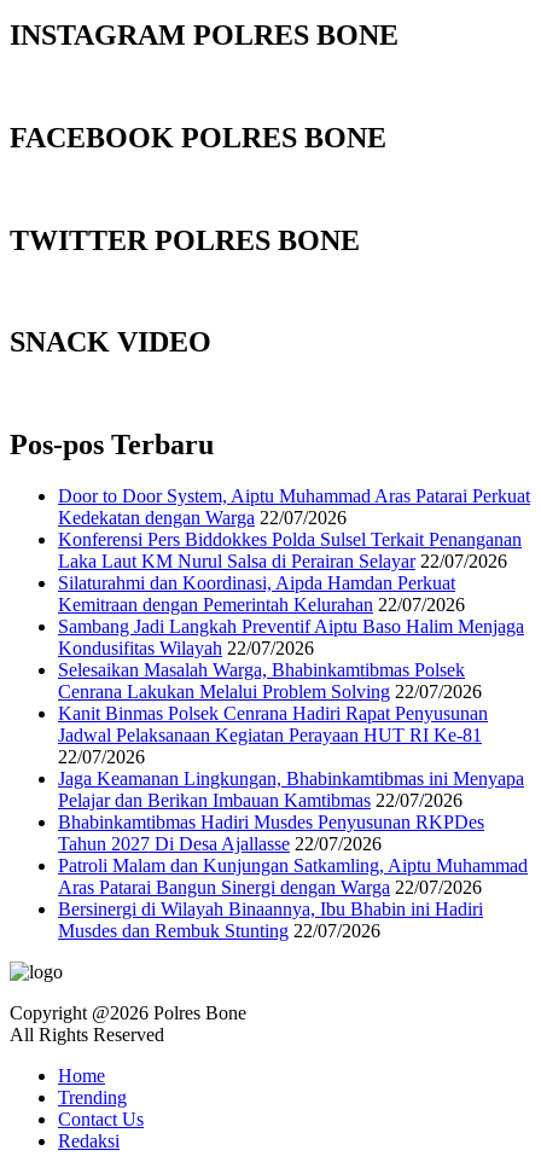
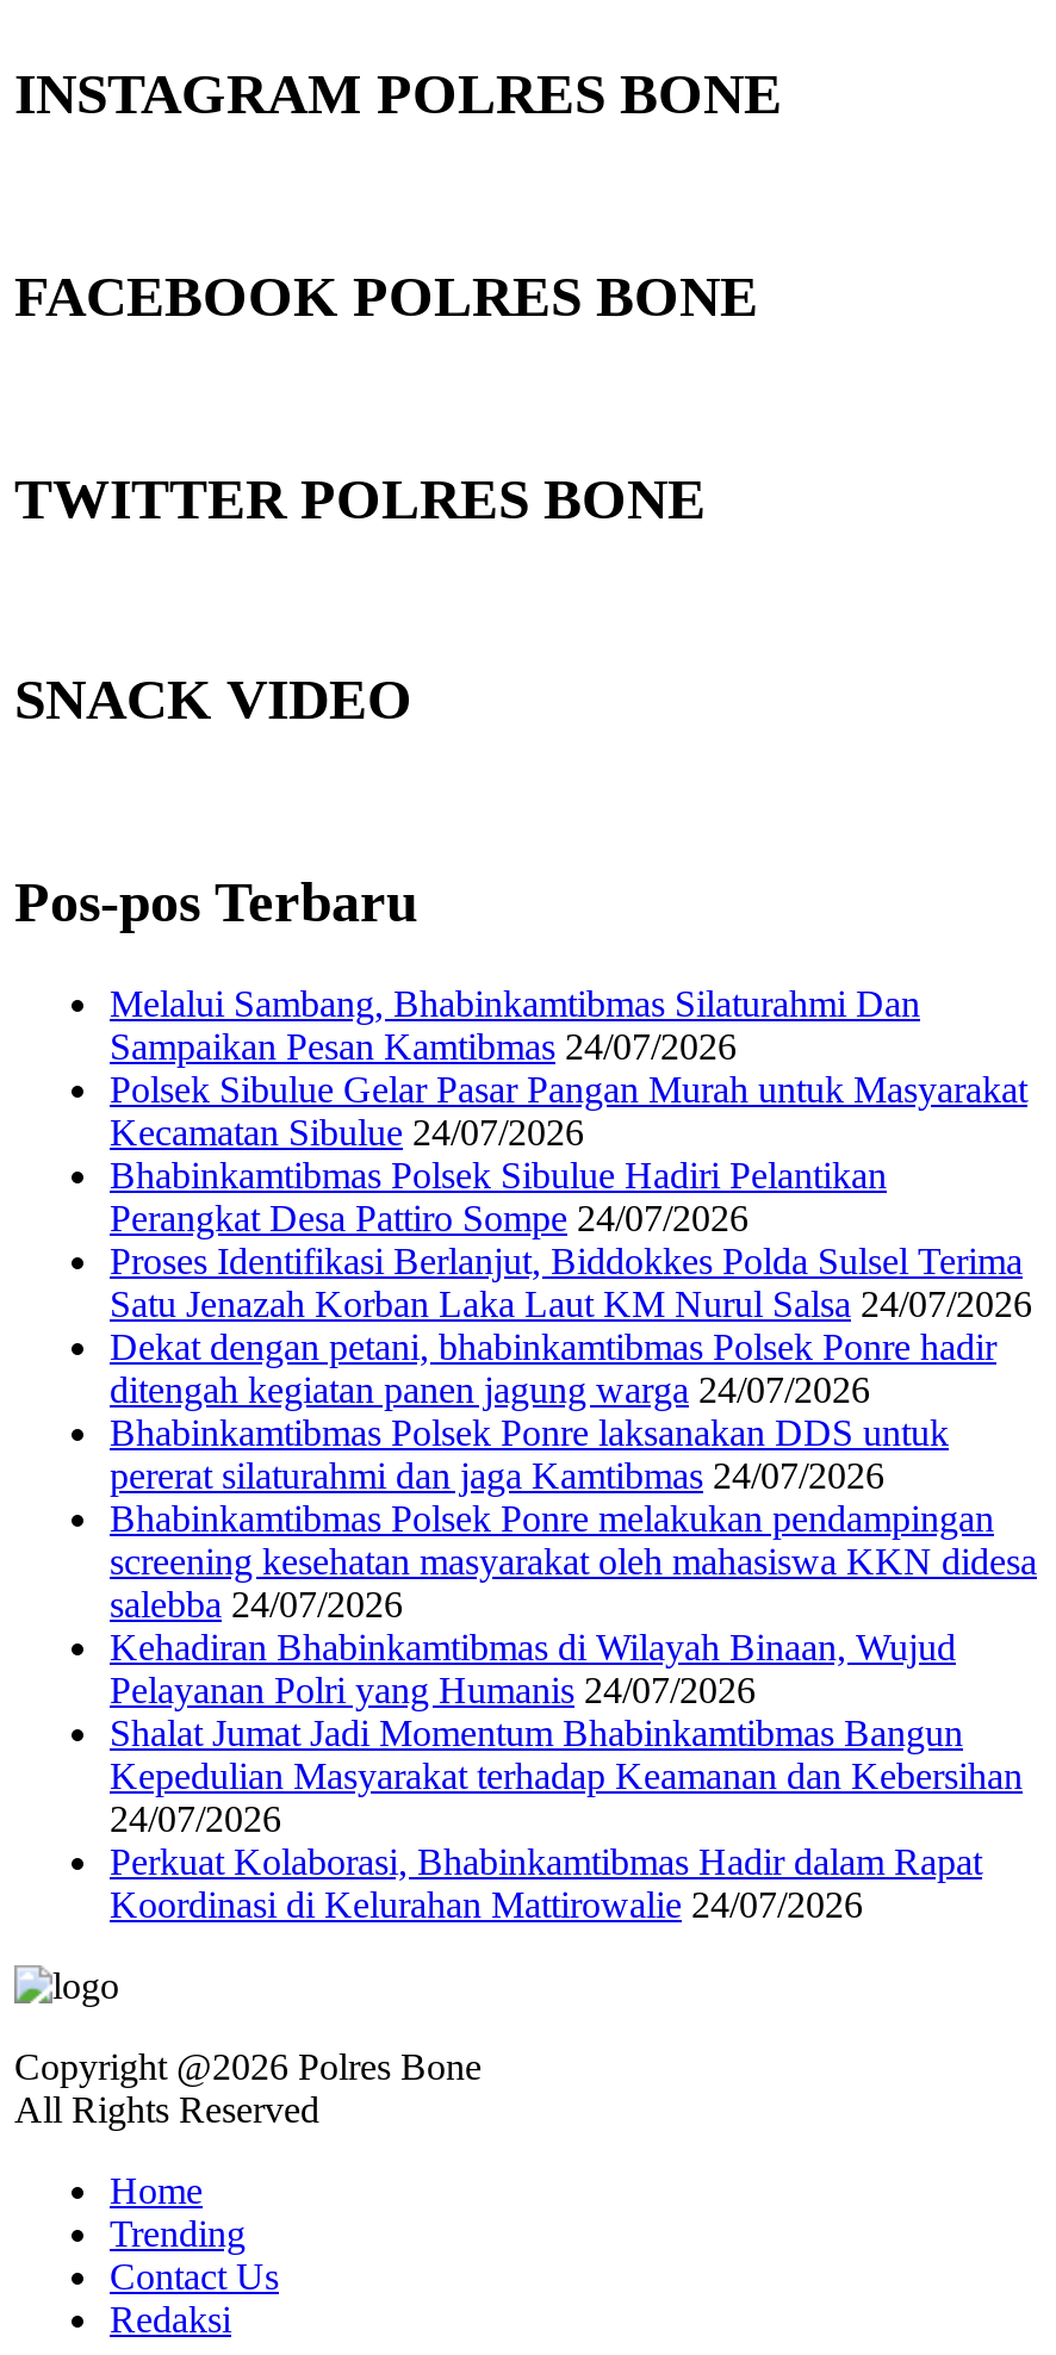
- Door to Door System, Aiptu Muhammad Aras Patarai Perkuat
- Kedekatan dengan Warga 22/07/2026
- Konferensi Pers Biddokkes Polda Sulsel Terkait Penanganan
- Laka Laut KM Nurul Salsa di Perairan Selayar 22/07/2026
- Silaturahmi dan Koordinasi, Aipda Hamdan Perkuat
- Kemitraan dengan Pemerintah Kelurahan 22/07/2026
- Sambang Jadi Langkah Preventif Aiptu Baso Halim Menjaga
- Kondusifitas Wilayah 22/07/2026
- Selesaikan Masalah Warga, Bhabinkamtibmas Polsek
- Cenrana Lakukan Melalui Problem Solving 22/07/2026
- Kanit Binmas Polsek Cenrana Hadiri Rapat Penyusunan
- Jadwal Pelaksanaan Kegiatan Perayaan HUT RI Ke-81
- 22/07/2026
- Jaga Keamanan Lingkungan, Bhabinkamtibmas ini Menyapa
- Pelajar dan Berikan Imbauan Kamtibmas 22/07/2026
- Bhabinkamtibmas Hadiri Musdes Penyusunan RKPDes
- Tahun 2027 Di Desa Ajallasse 22/07/2026
- Patroli Malam dan Kunjungan Satkamling, Aiptu Muhammad
- Aras Patarai Bangun Sinergi dengan Warga 22/07/2026
- Bersinergi di Wilayah Binaannya, Ibu Bhabin ini Hadiri
- Musdes dan Rembuk Stunting 22/07/2026
+ Melalui Sambang, Bhabinkamtibmas Silaturahmi Dan
+ Sampaikan Pesan Kamtibmas 24/07/2026
+ Polsek Sibulue Gelar Pasar Pangan Murah untuk Masyarakat
+ Kecamatan Sibulue 24/07/2026
+ Bhabinkamtibmas Polsek Sibulue Hadiri Pelantikan
+ Perangkat Desa Pattiro Sompe 24/07/2026
+ Proses Identifikasi Berlanjut, Biddokkes Polda Sulsel Terima
+ Satu Jenazah Korban Laka Laut KM Nurul Salsa 24/07/2026
+ Dekat dengan petani, bhabinkamtibmas Polsek Ponre hadir
+ ditengah kegiatan panen jagung warga 24/07/2026
+ Bhabinkamtibmas Polsek Ponre laksanakan DDS untuk
+ pererat silaturahmi dan jaga Kamtibmas 24/07/2026
+ Bhabinkamtibmas Polsek Ponre melakukan pendampingan
+ screening kesehatan masyarakat oleh mahasiswa KKN didesa
+ salebba 24/07/2026
+ Kehadiran Bhabinkamtibmas di Wilayah Binaan, Wujud
+ Pelayanan Polri yang Humanis 24/07/2026
+ Shalat Jumat Jadi Momentum Bhabinkamtibmas Bangun
+ Kepedulian Masyarakat terhadap Keamanan dan Kebersihan
+ 24/07/2026
+ Perkuat Kolaborasi, Bhabinkamtibmas Hadir dalam Rapat
+ Koordinasi di Kelurahan Mattirowalie 24/07/2026
